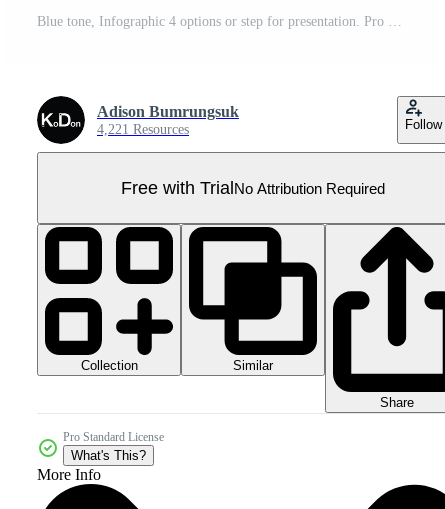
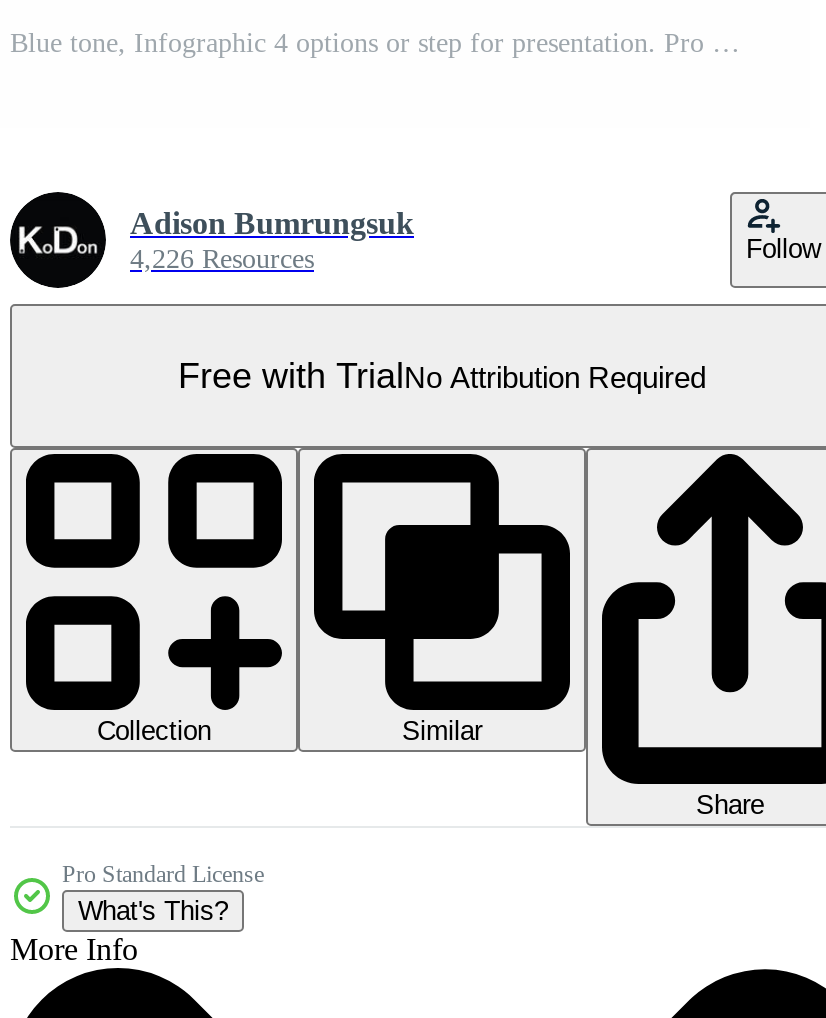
- 4,221 Resources
+ 4,226 Resources
